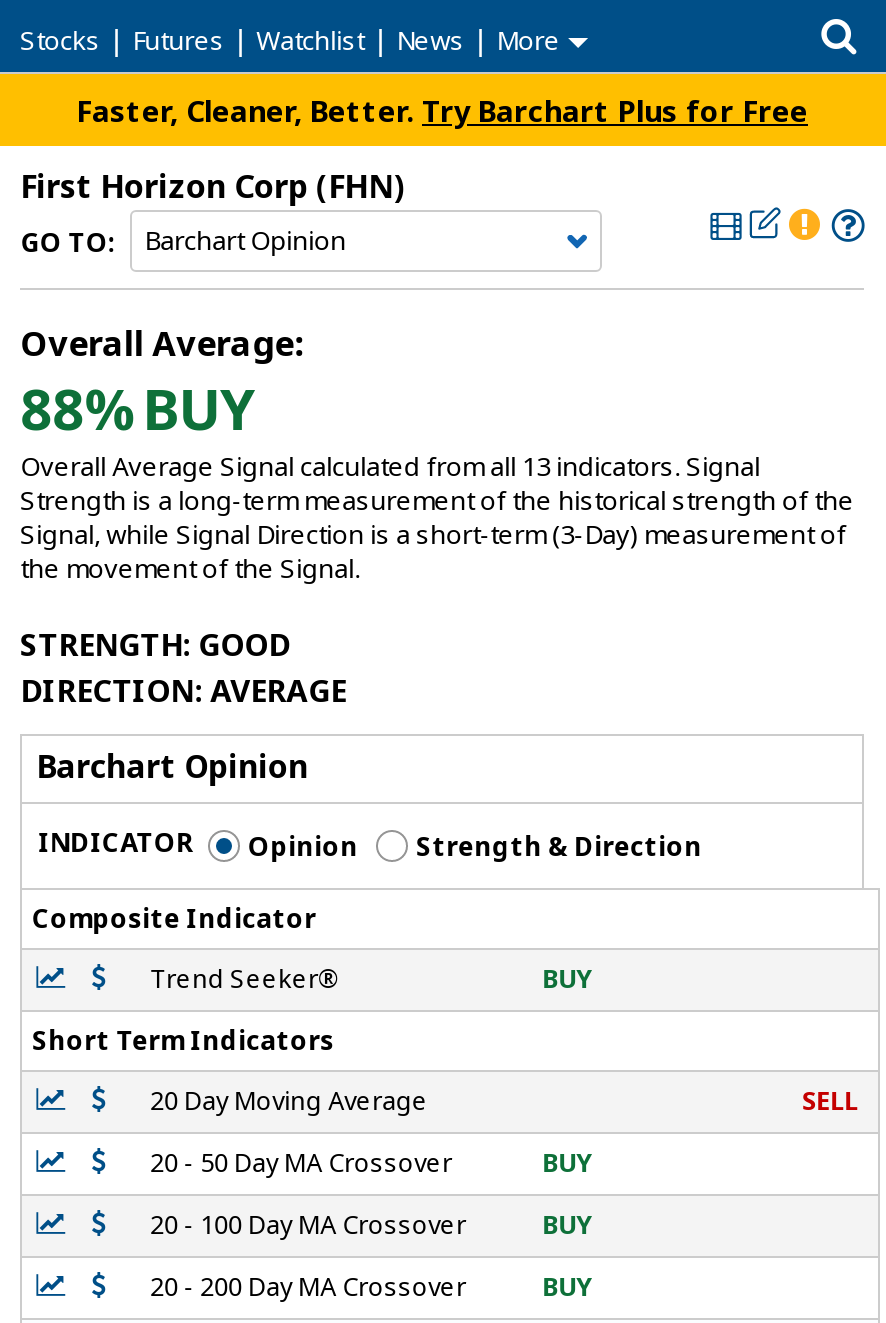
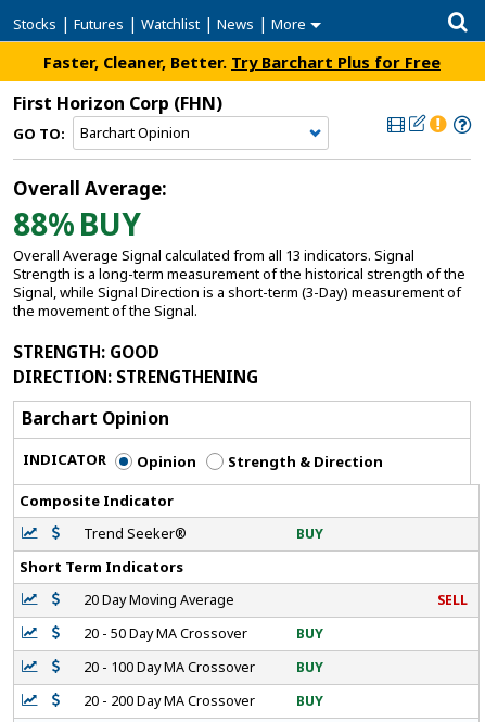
- DIRECTION: AVERAGE
+ DIRECTION: STRENGTHENING
